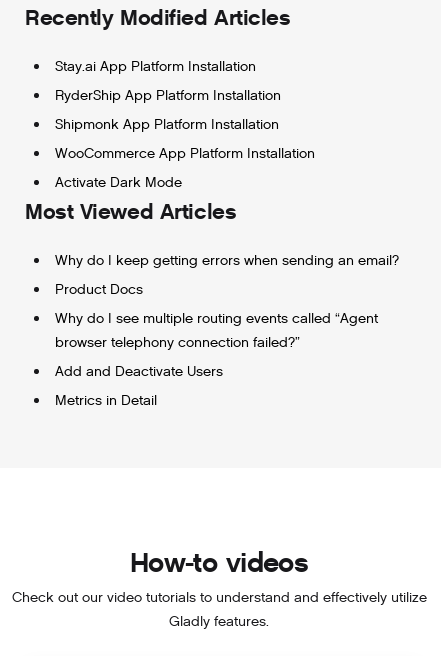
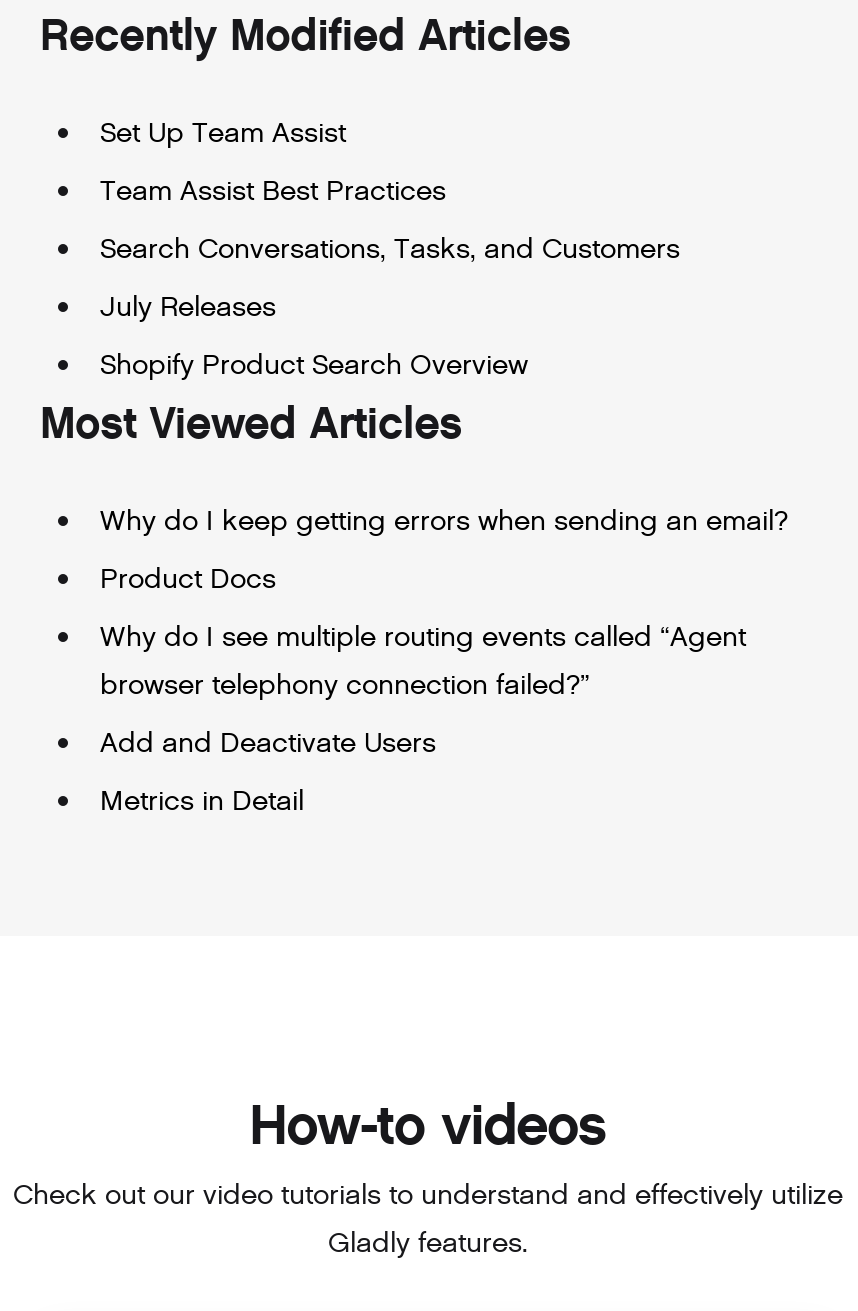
- Stay.ai App Platform Installation
+ Set Up Team Assist

- RyderShip App Platform Installation
+ Team Assist Best Practices

- Shipmonk App Platform Installation
+ Search Conversations, Tasks, and Customers

- WooCommerce App Platform Installation
+ July Releases

- Activate Dark Mode
+ Shopify Product Search Overview
